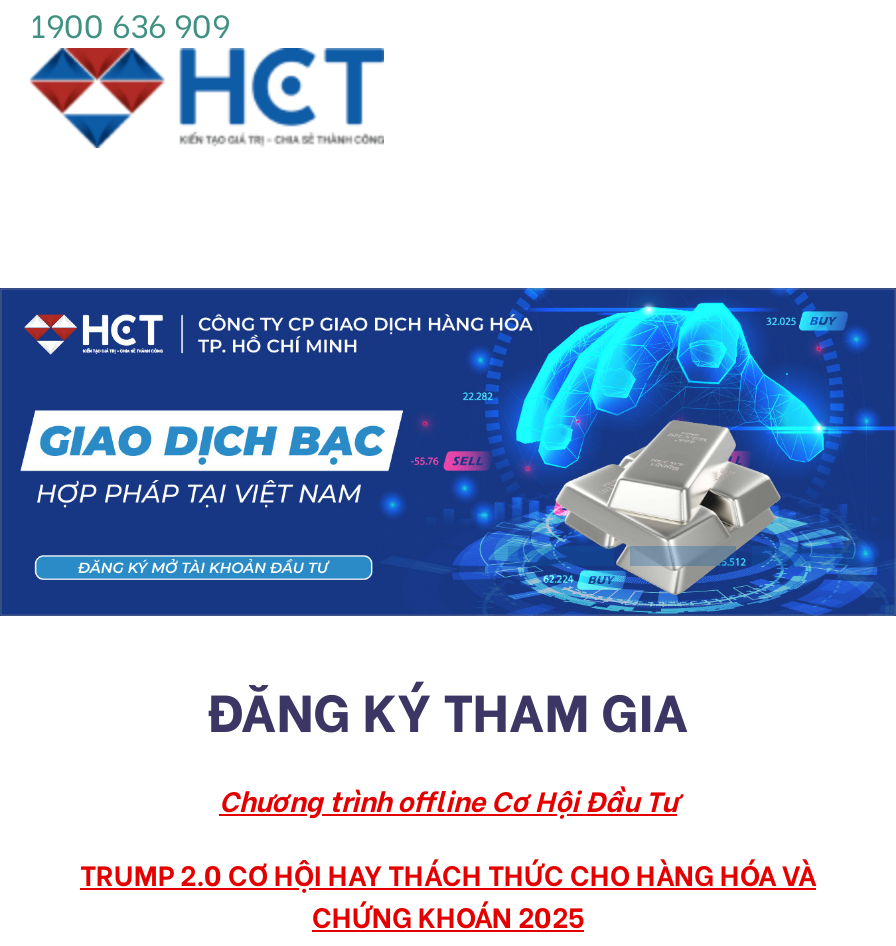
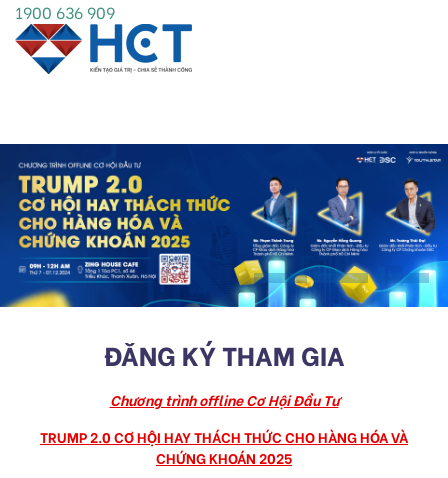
- [image]
+ [image]
